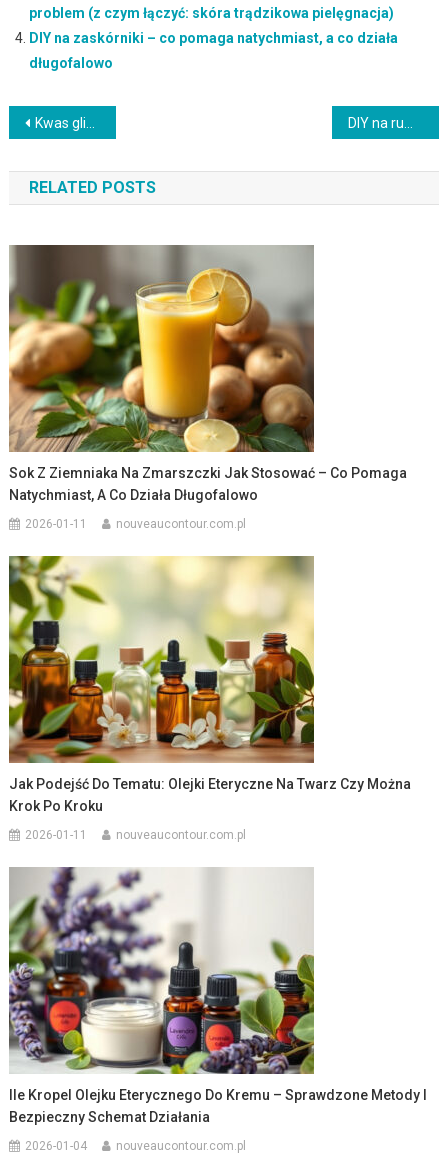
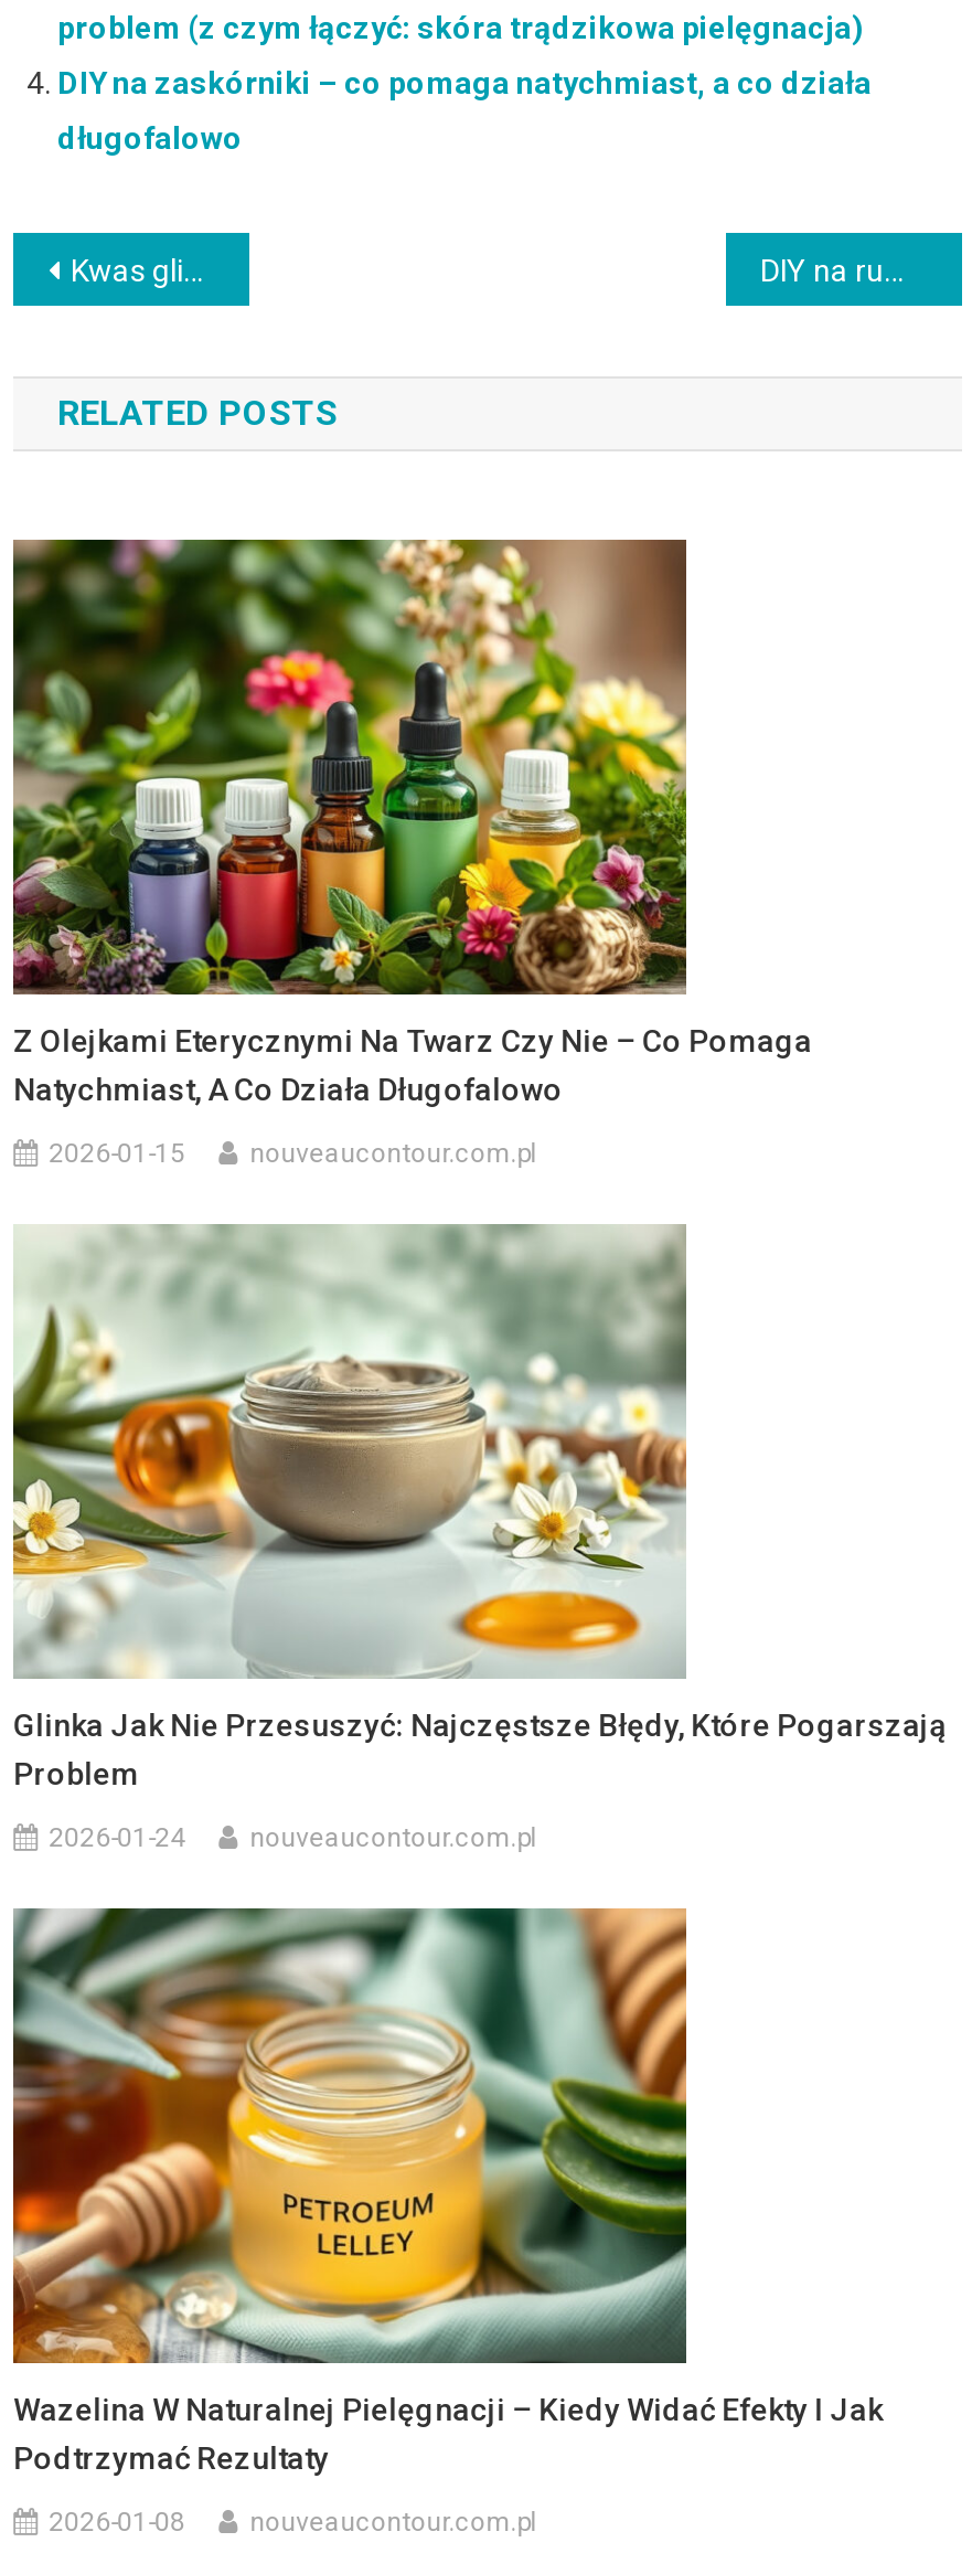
- [image]
- Sok Z Ziemniaka Na Zmarszczki Jak Stosować – Co Pomaga
+ [image]
+ Z Olejkami Eterycznymi Na Twarz Czy Nie – Co Pomaga

- 2026-01-11
+ 2026-01-15

- [image]
- Jak Podejść Do Tematu: Olejki Eteryczne Na Twarz Czy Można
- Krok Po Kroku
+ [image]
+ Glinka Jak Nie Przesuszyć: Najczęstsze Błędy, Które Pogarszają
+ Problem

- 2026-01-11
+ 2026-01-24

- [image]
- Ile Kropel Olejku Eterycznego Do Kremu – Sprawdzone Metody I
- Bezpieczny Schemat Działania
+ [image]
+ Wazelina W Naturalnej Pielęgnacji – Kiedy Widać Efekty I Jak
+ Podtrzymać Rezultaty

- 2026-01-04
+ 2026-01-08
